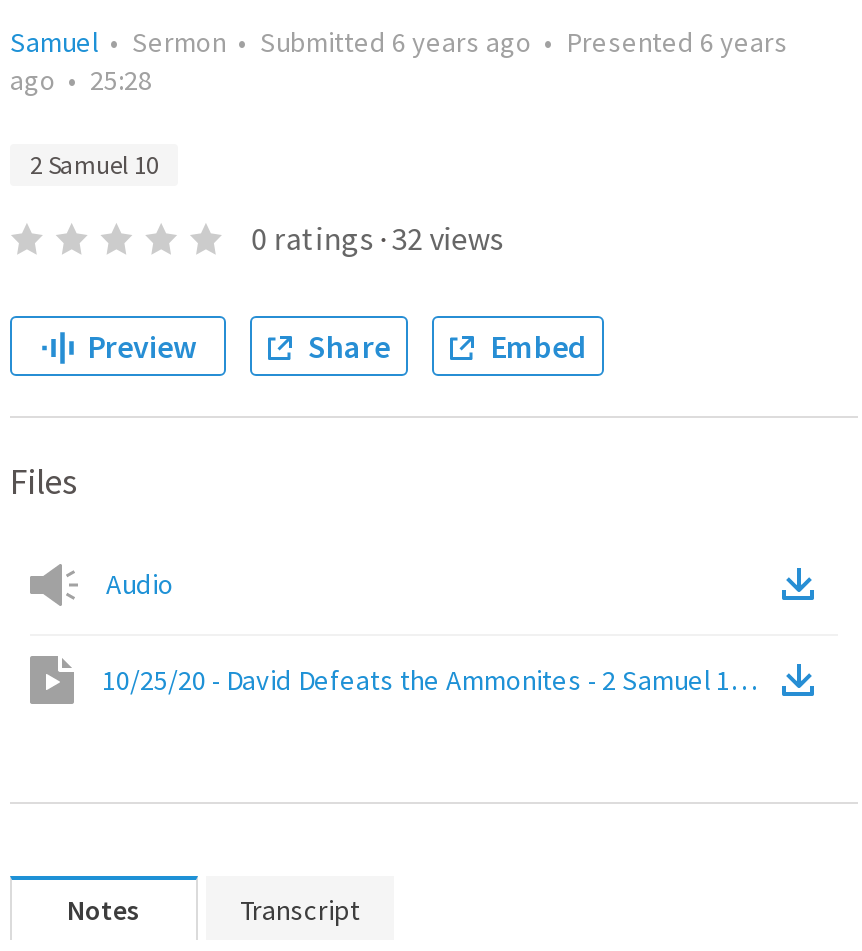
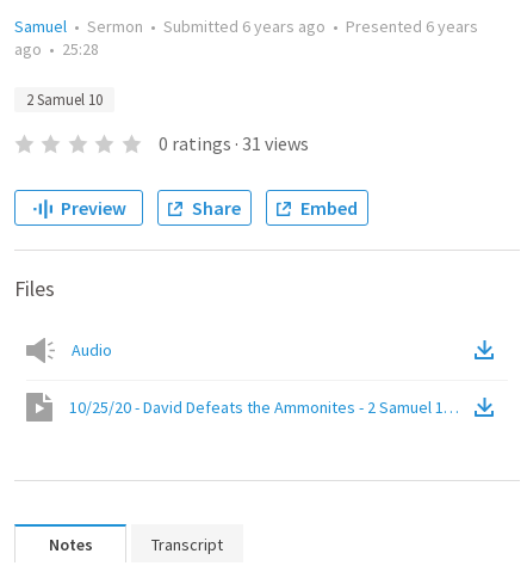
- 0 ratings · 32 views
+ 0 ratings · 31 views
